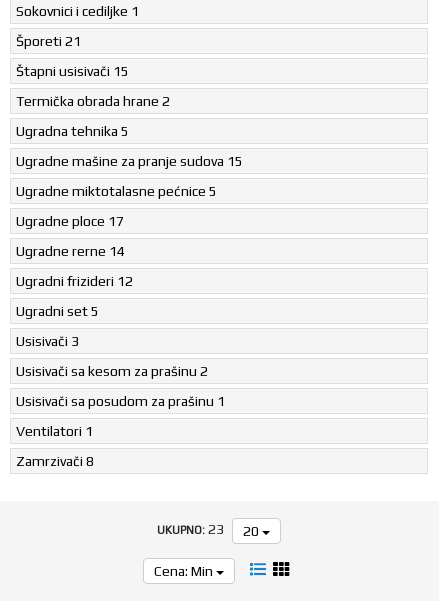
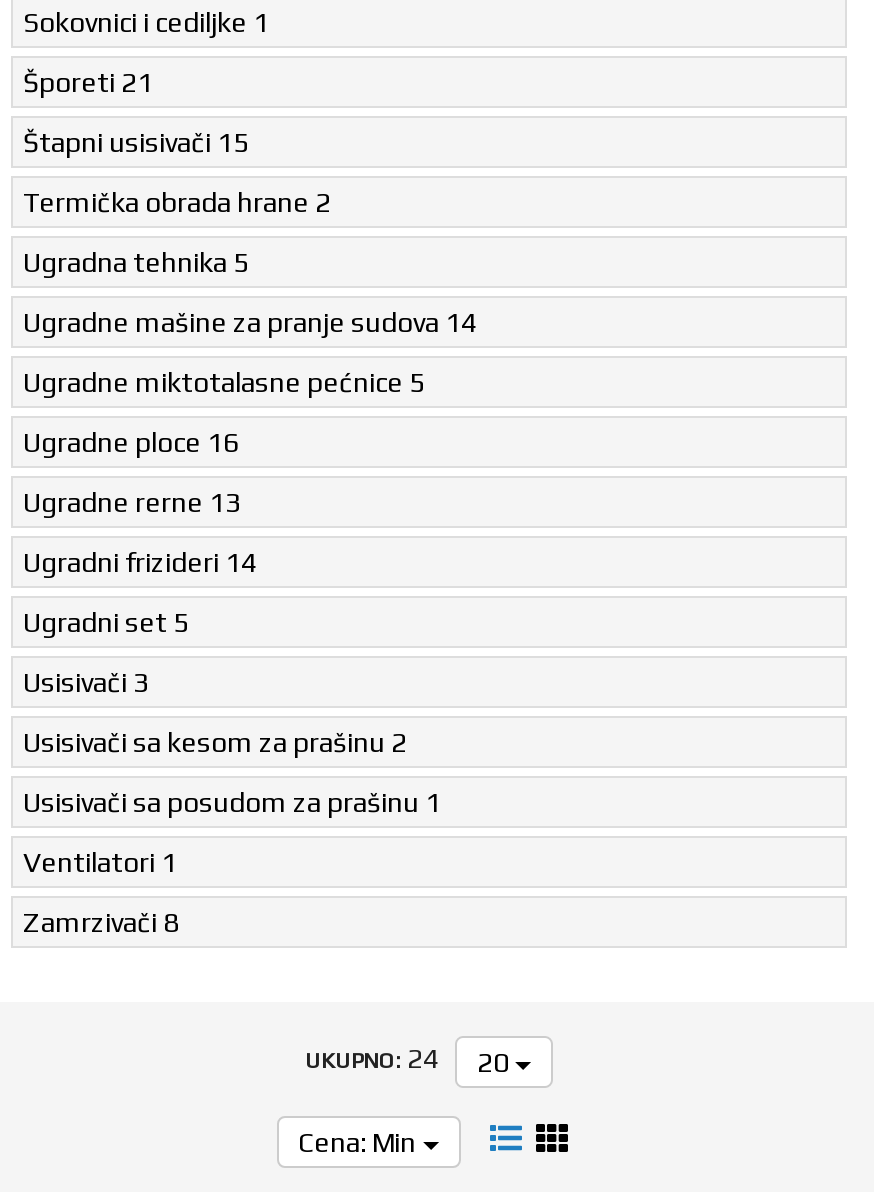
- Ugradne mašine za pranje sudova 15
+ Ugradne mašine za pranje sudova 14

- Ugradne ploce 17
+ Ugradne ploce 16

- Ugradne rerne 14
+ Ugradne rerne 13

- Ugradni frizideri 12
+ Ugradni frizideri 14

- UKUPNO: 23 20
+ UKUPNO: 24 20
